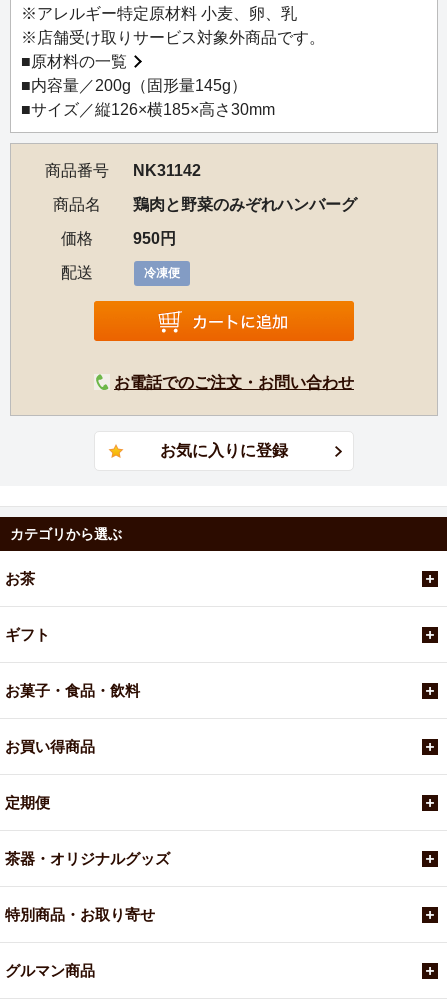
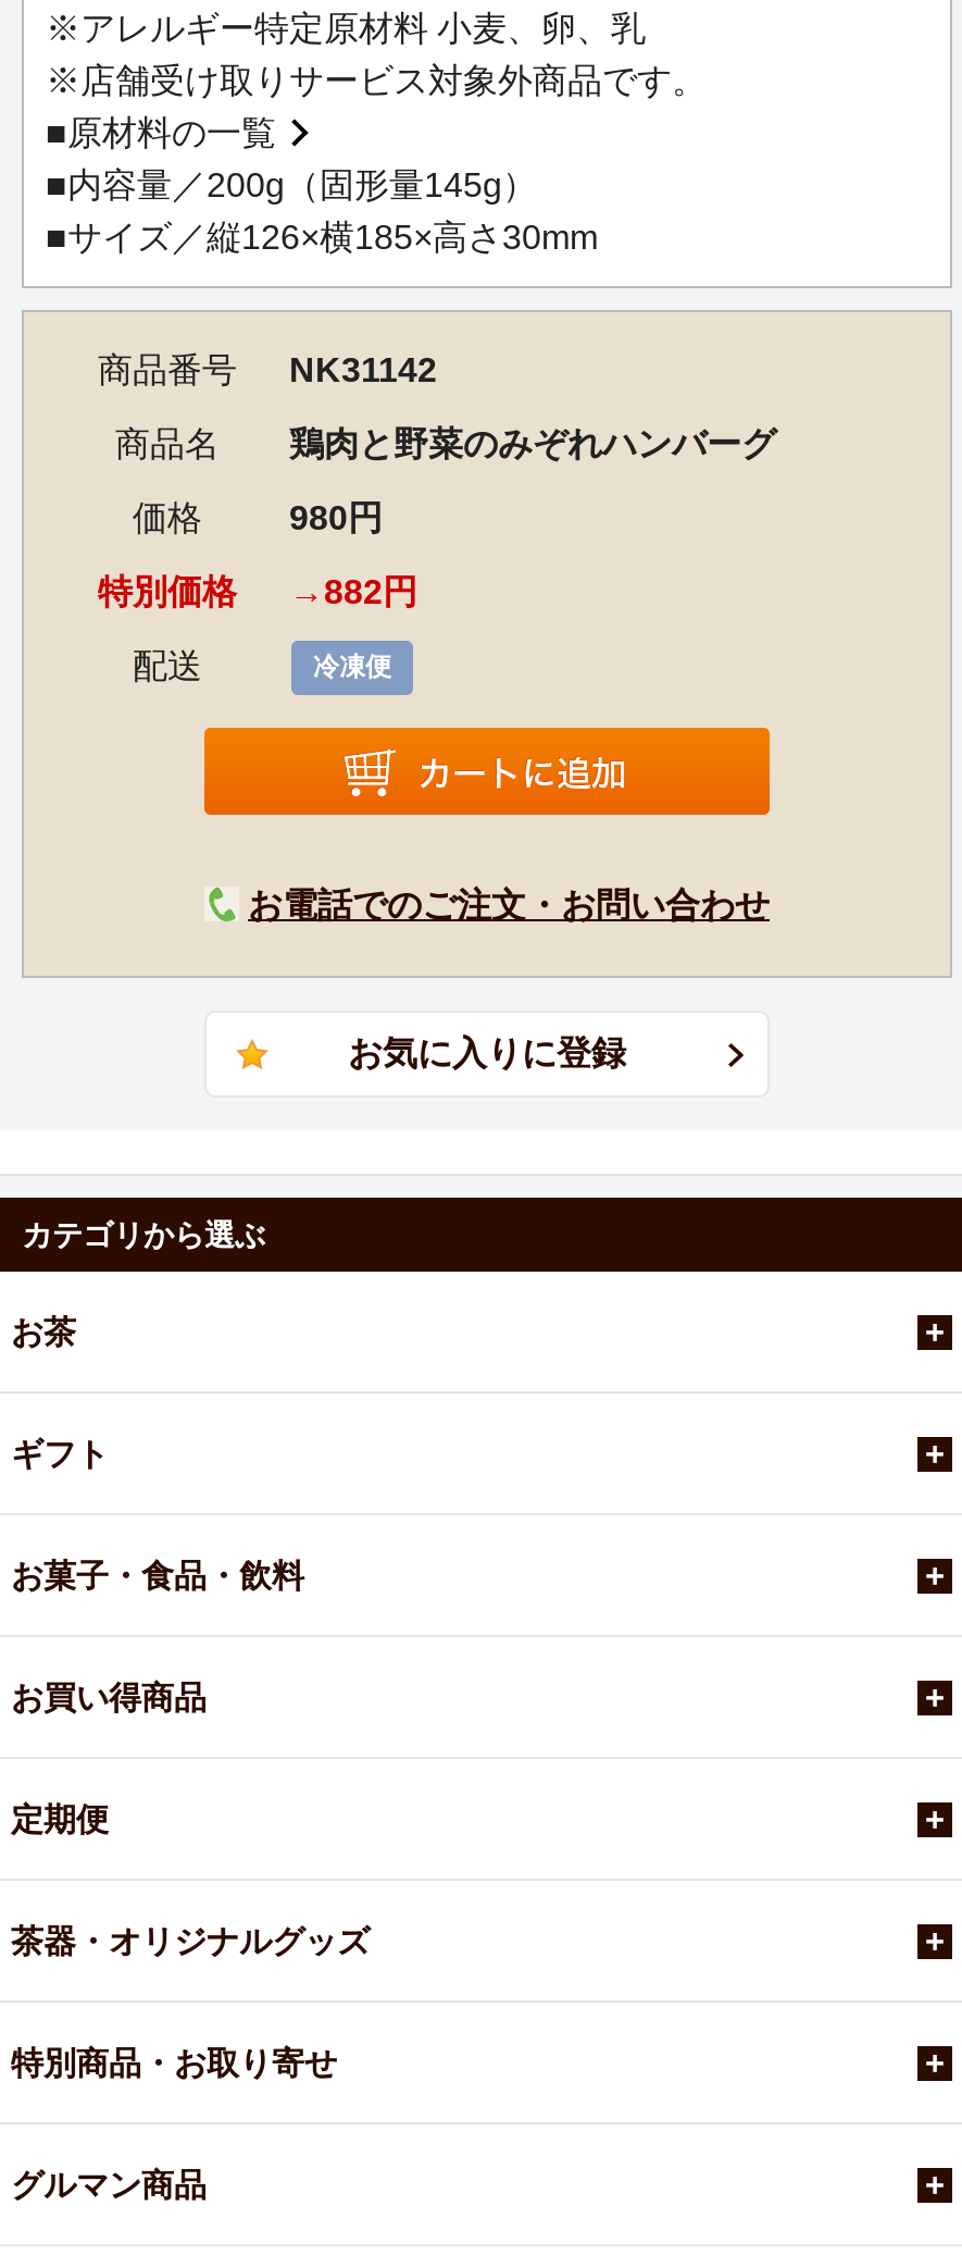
- 950円
+ 980円
+ 特別価格
+ 882円
